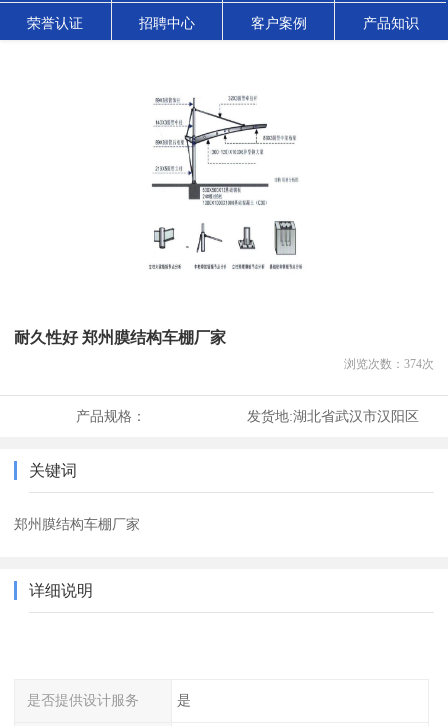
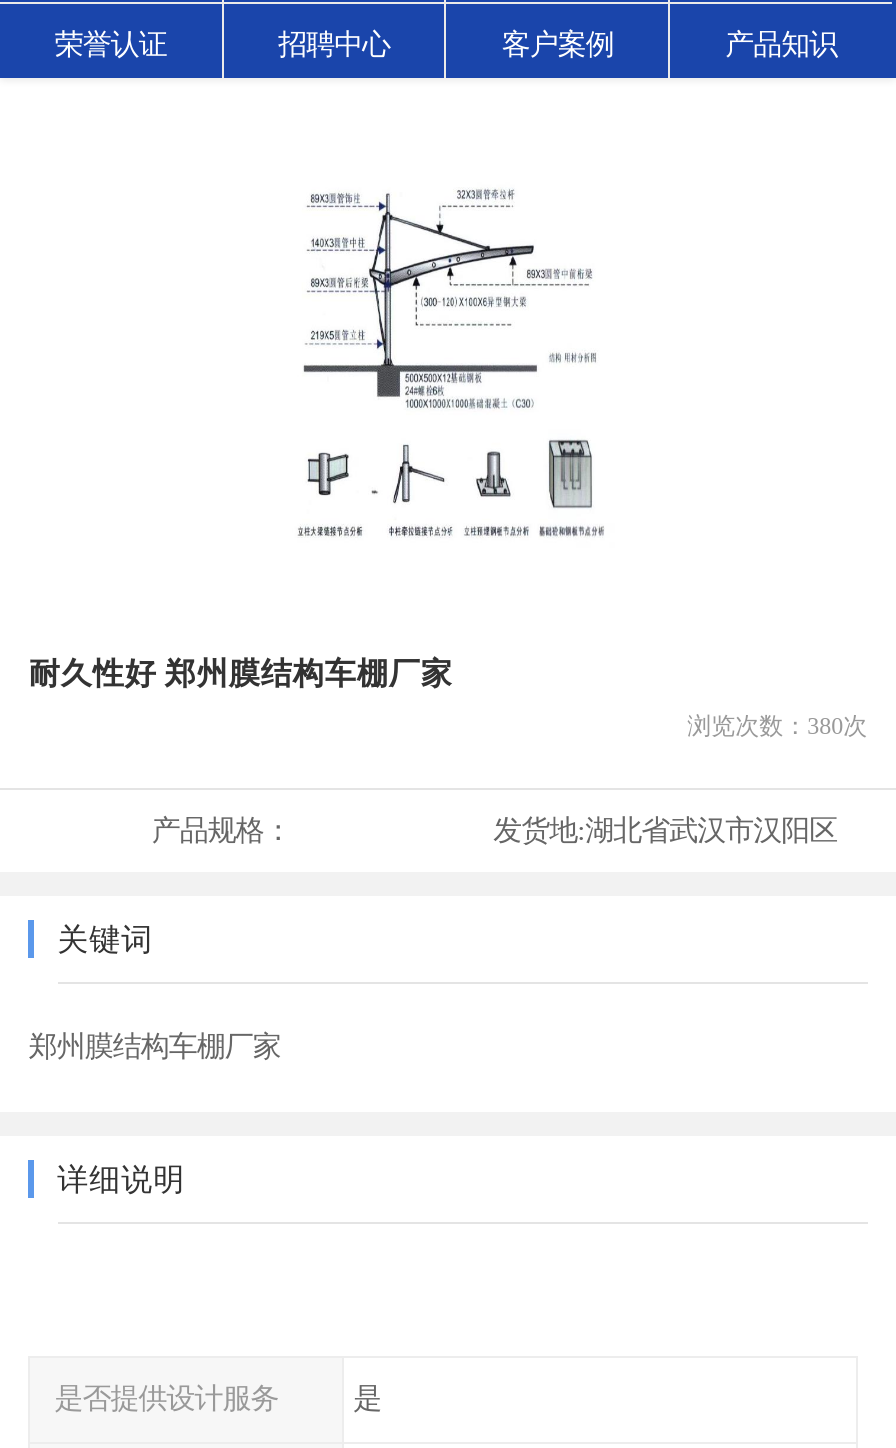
- 浏览次数：374次
+ 浏览次数：380次
